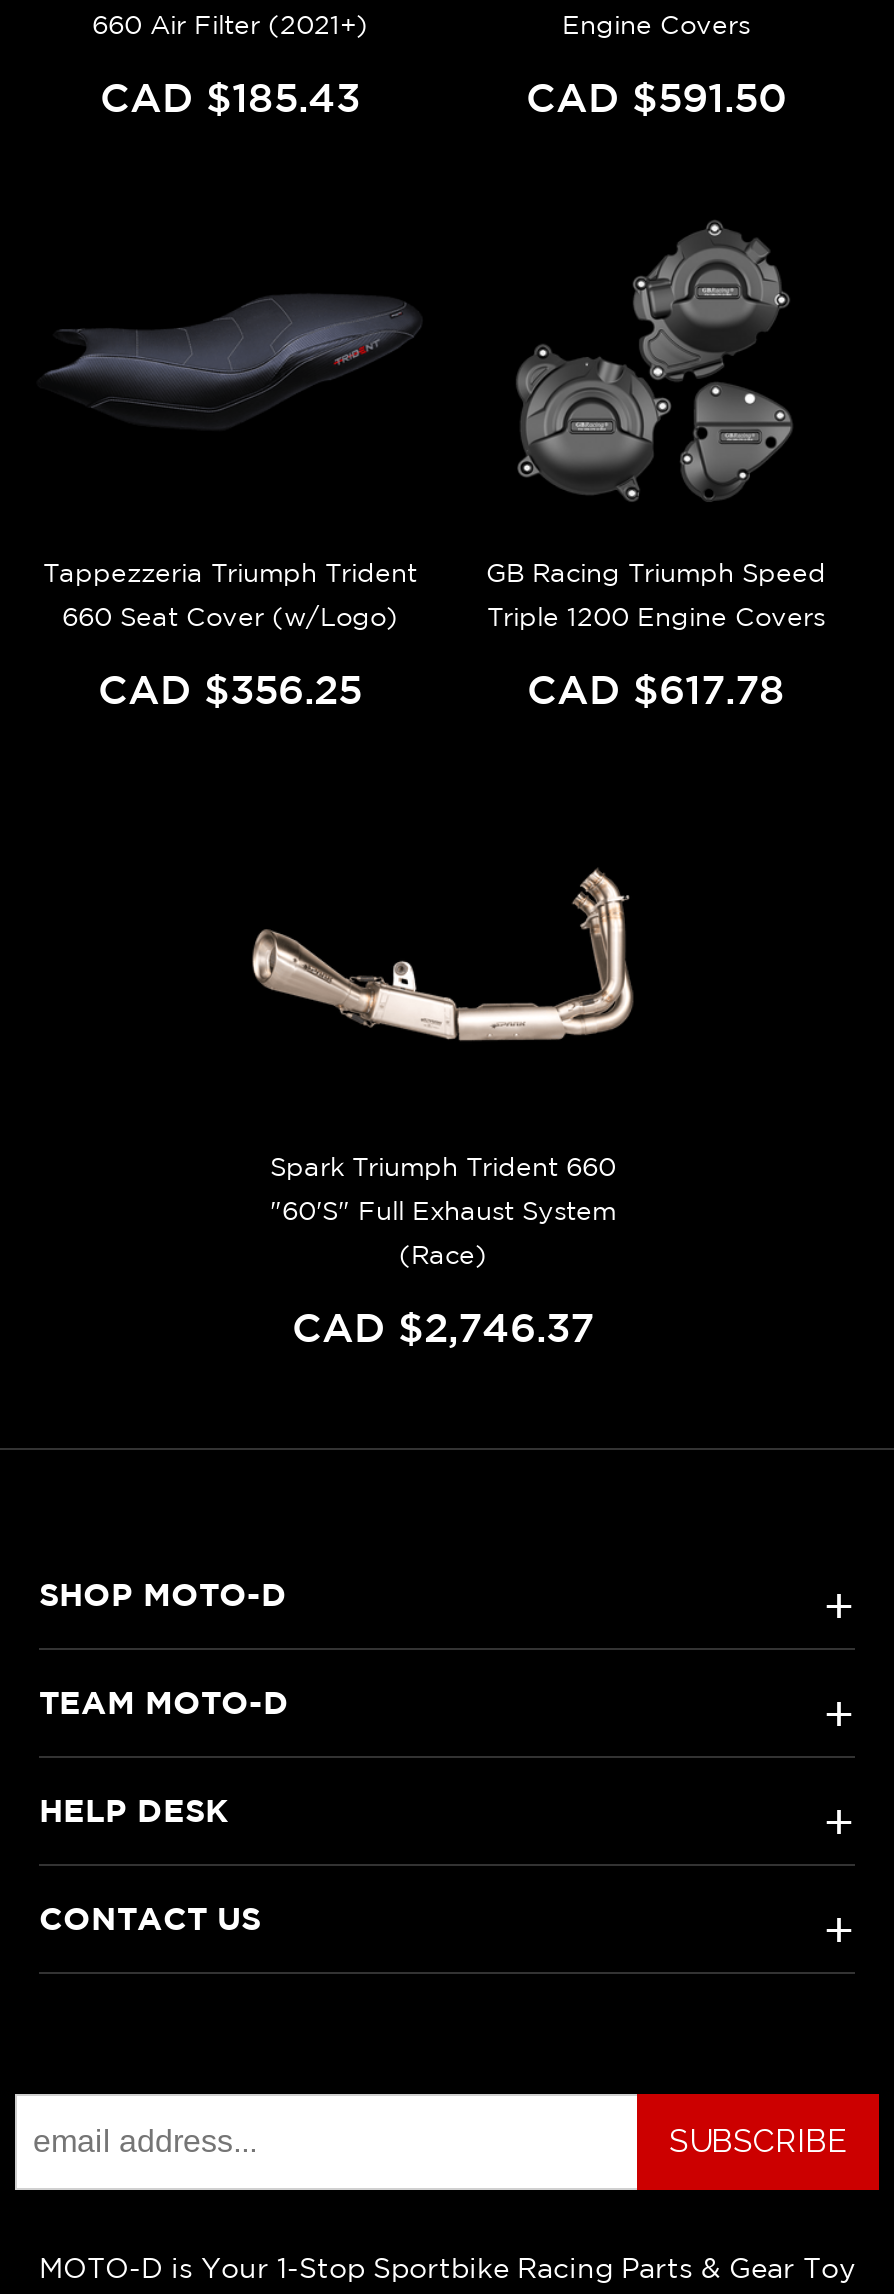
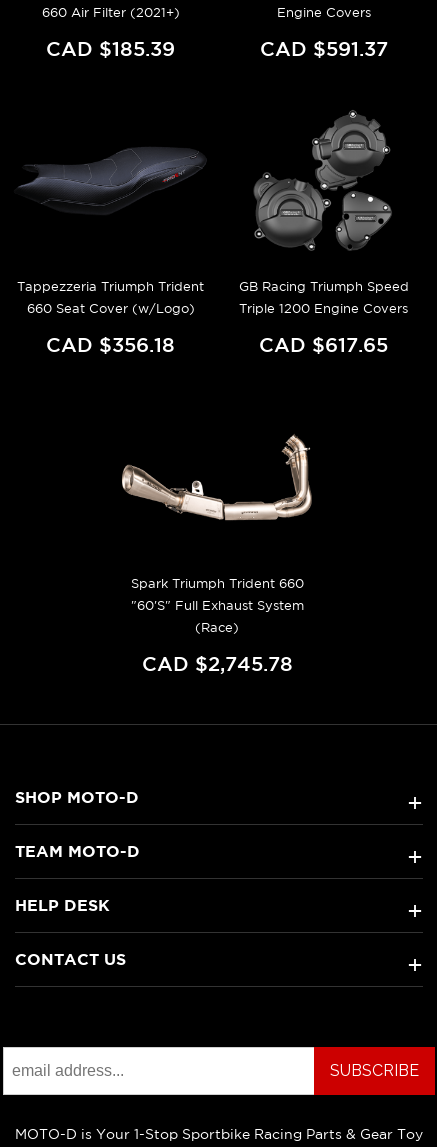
- CAD $185.43
+ CAD $185.39

- CAD $591.50
+ CAD $591.37

- CAD $356.25
+ CAD $356.18

- CAD $617.78
+ CAD $617.65

- CAD $2,746.37
+ CAD $2,745.78
